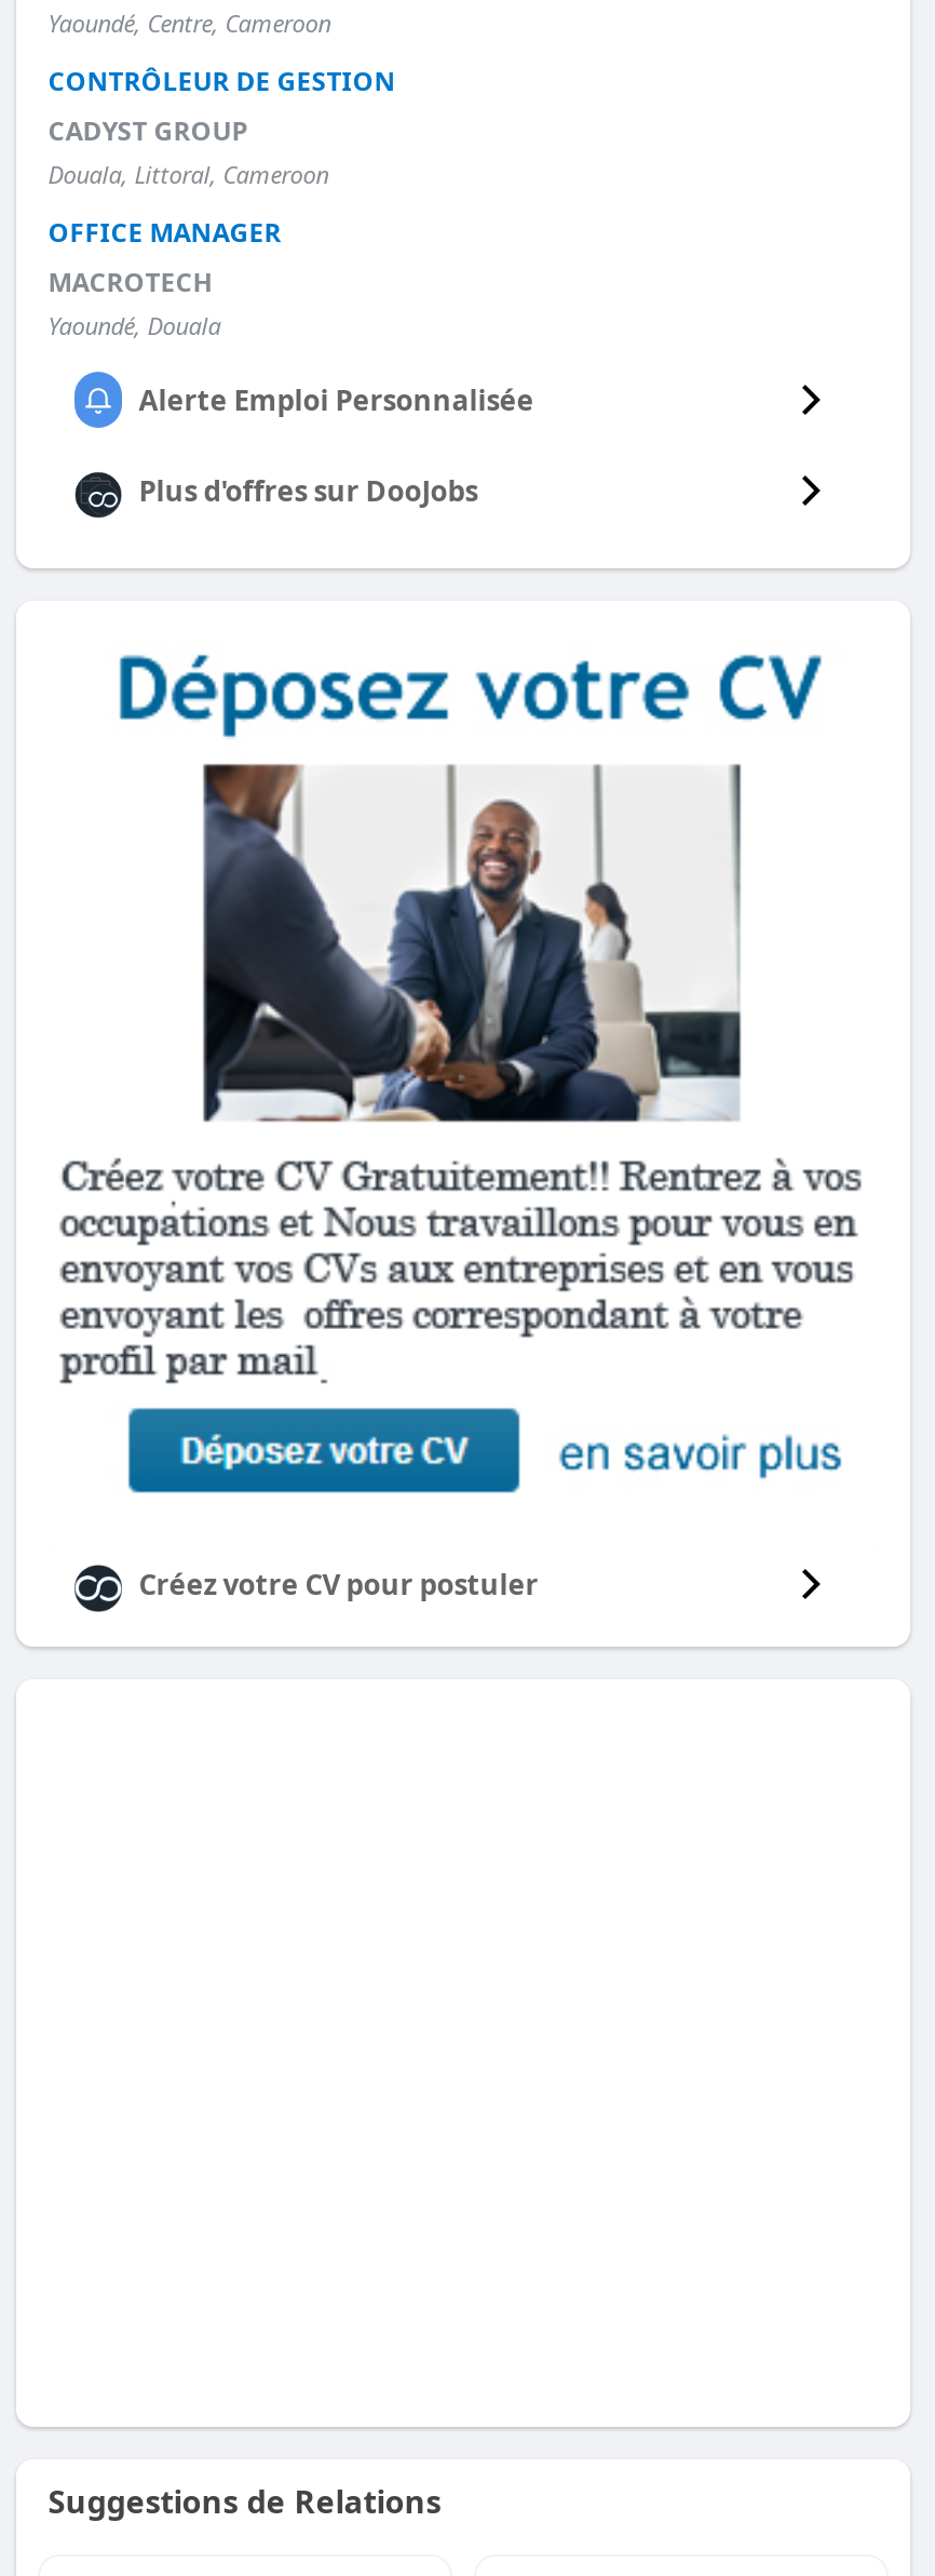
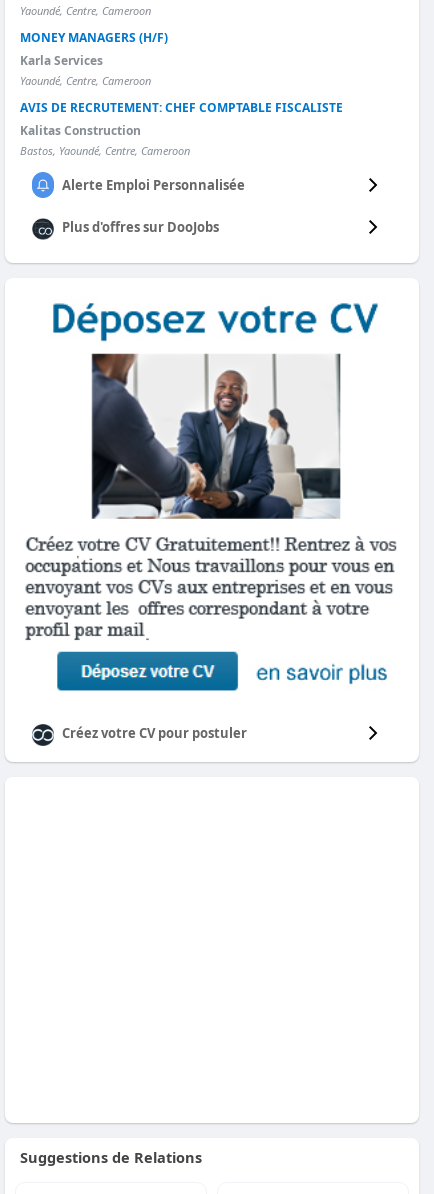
- CONTRÔLEUR DE GESTION
- CADYST GROUP
- Douala, Littoral, Cameroon
+ MONEY MANAGERS (H/F)
+ Karla Services
+ Yaoundé, Centre, Cameroon

- OFFICE MANAGER
- MACROTECH
- Yaoundé, Douala
+ AVIS DE RECRUTEMENT: CHEF COMPTABLE FISCALISTE
+ Kalitas Construction
+ Bastos, Yaoundé, Centre, Cameroon
